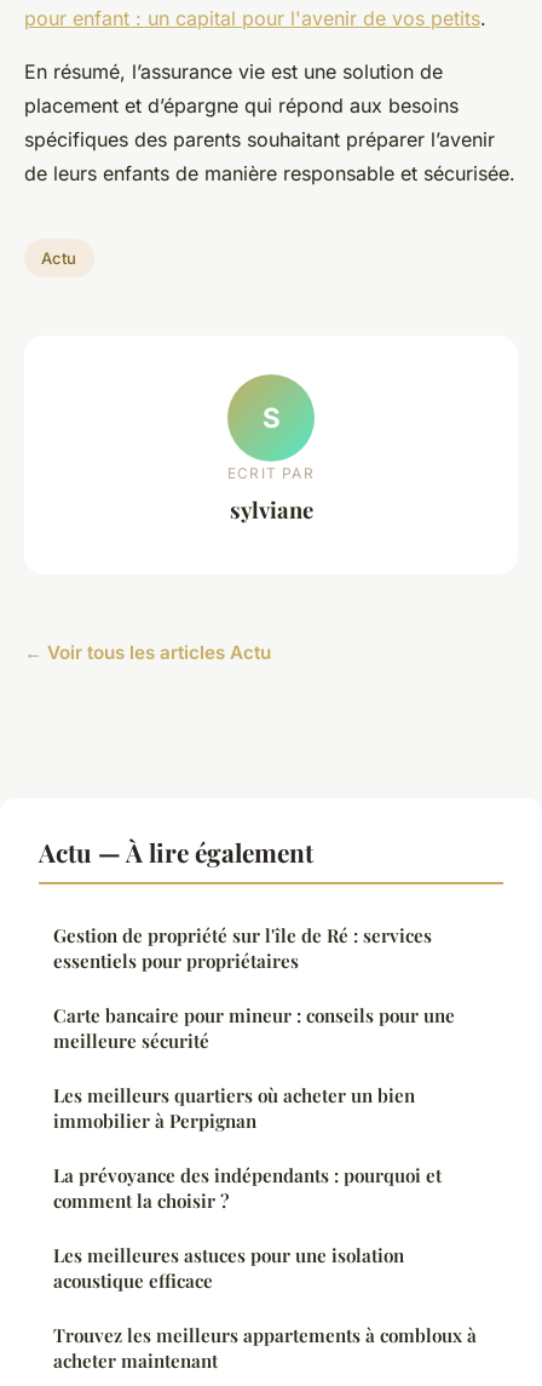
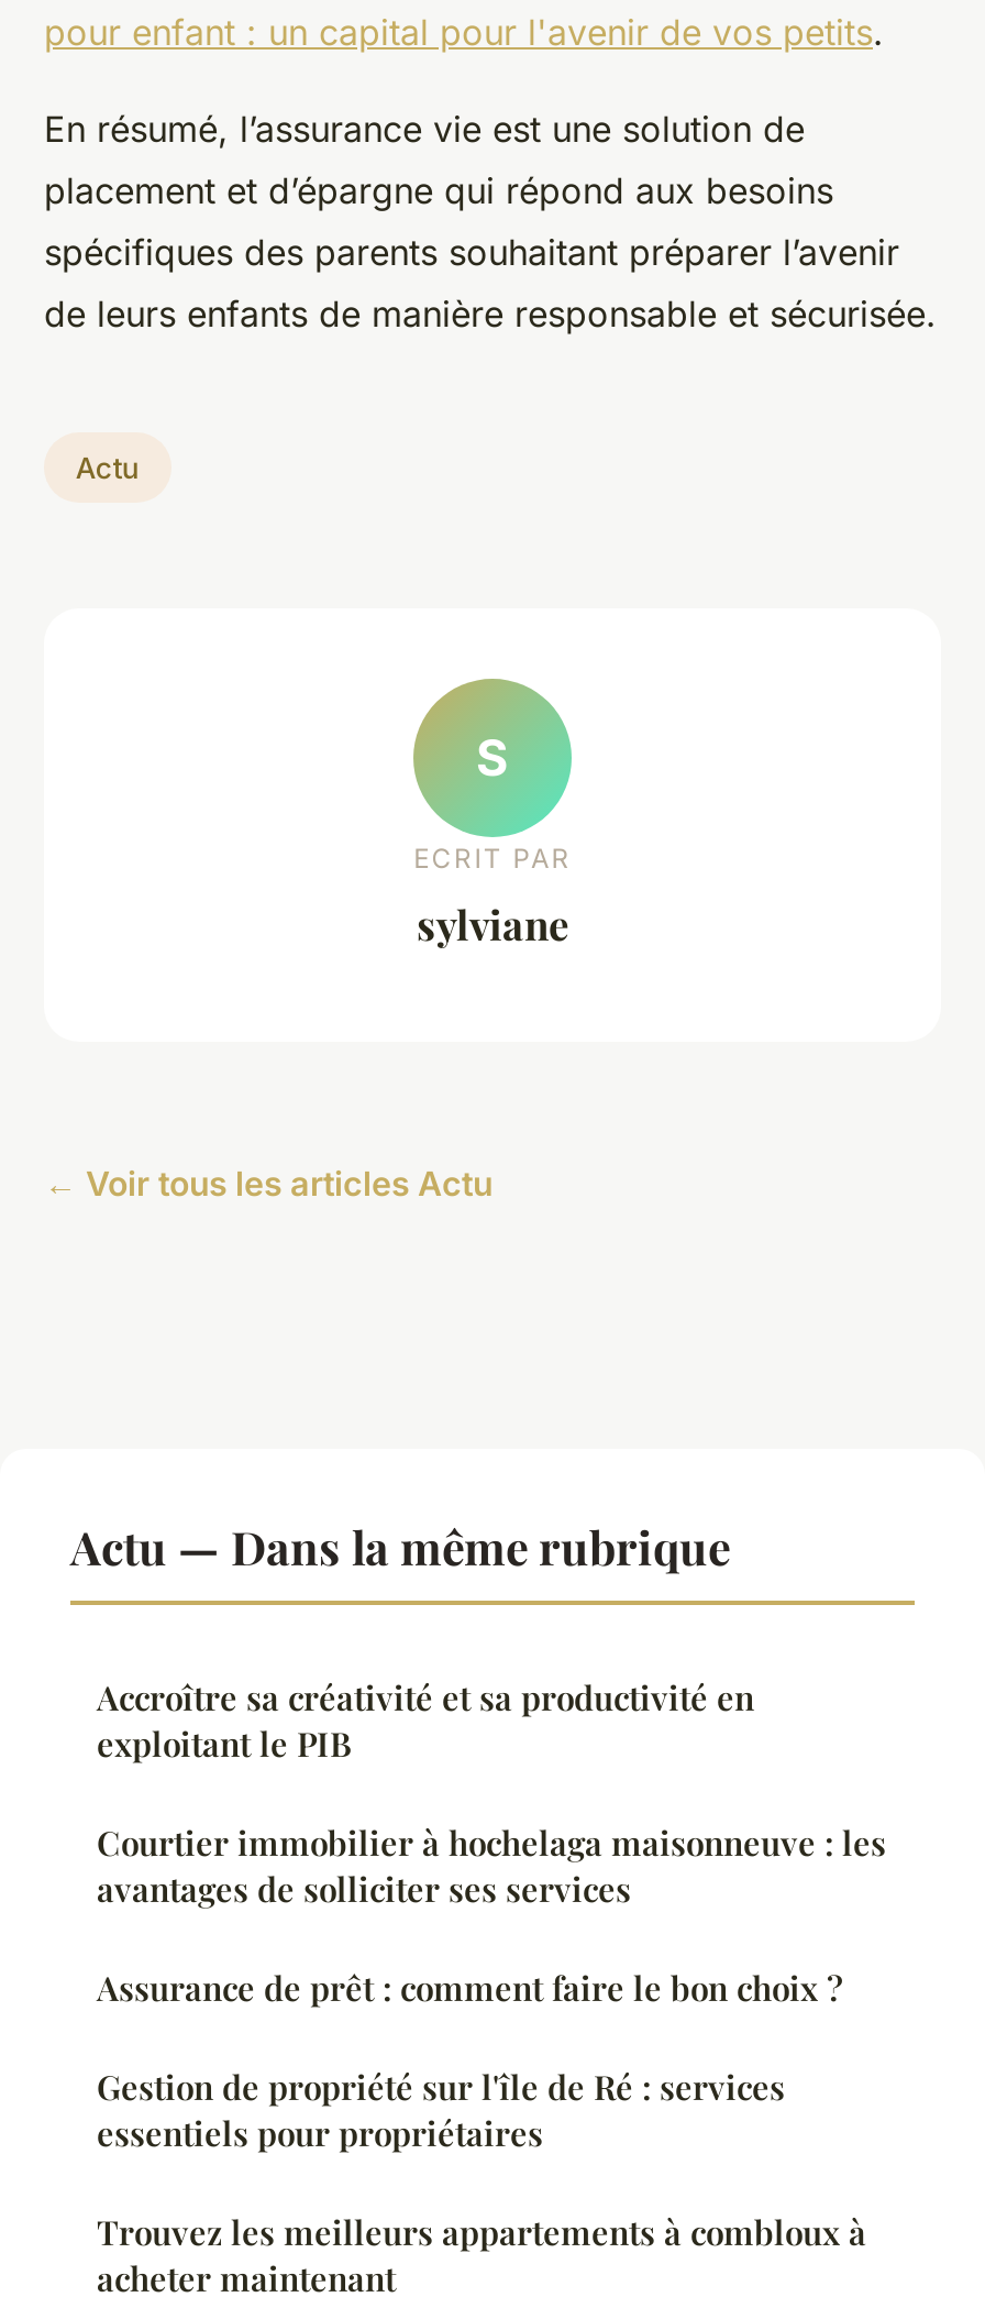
- Actu — À lire également
+ Actu — Dans la même rubrique
+ Accroître sa créativité et sa productivité en
+ exploitant le PIB
+ Courtier immobilier à hochelaga maisonneuve : les
+ avantages de solliciter ses services
+ Assurance de prêt : comment faire le bon choix ?

moved down: Gestion de propriété sur l'île de Ré : services | essentiels pour propriétaires

- Carte bancaire pour mineur : conseils pour une
- meilleure sécurité
- Les meilleurs quartiers où acheter un bien
- immobilier à Perpignan
- La prévoyance des indépendants : pourquoi et
- comment la choisir ?
- Les meilleures astuces pour une isolation
- acoustique efficace
